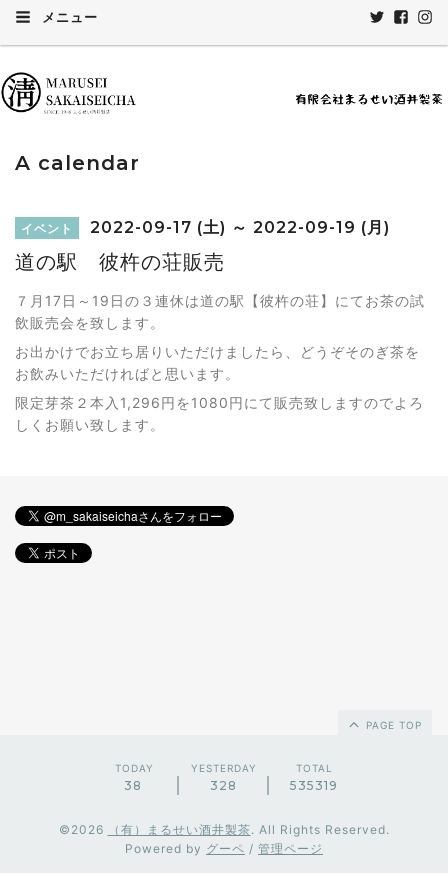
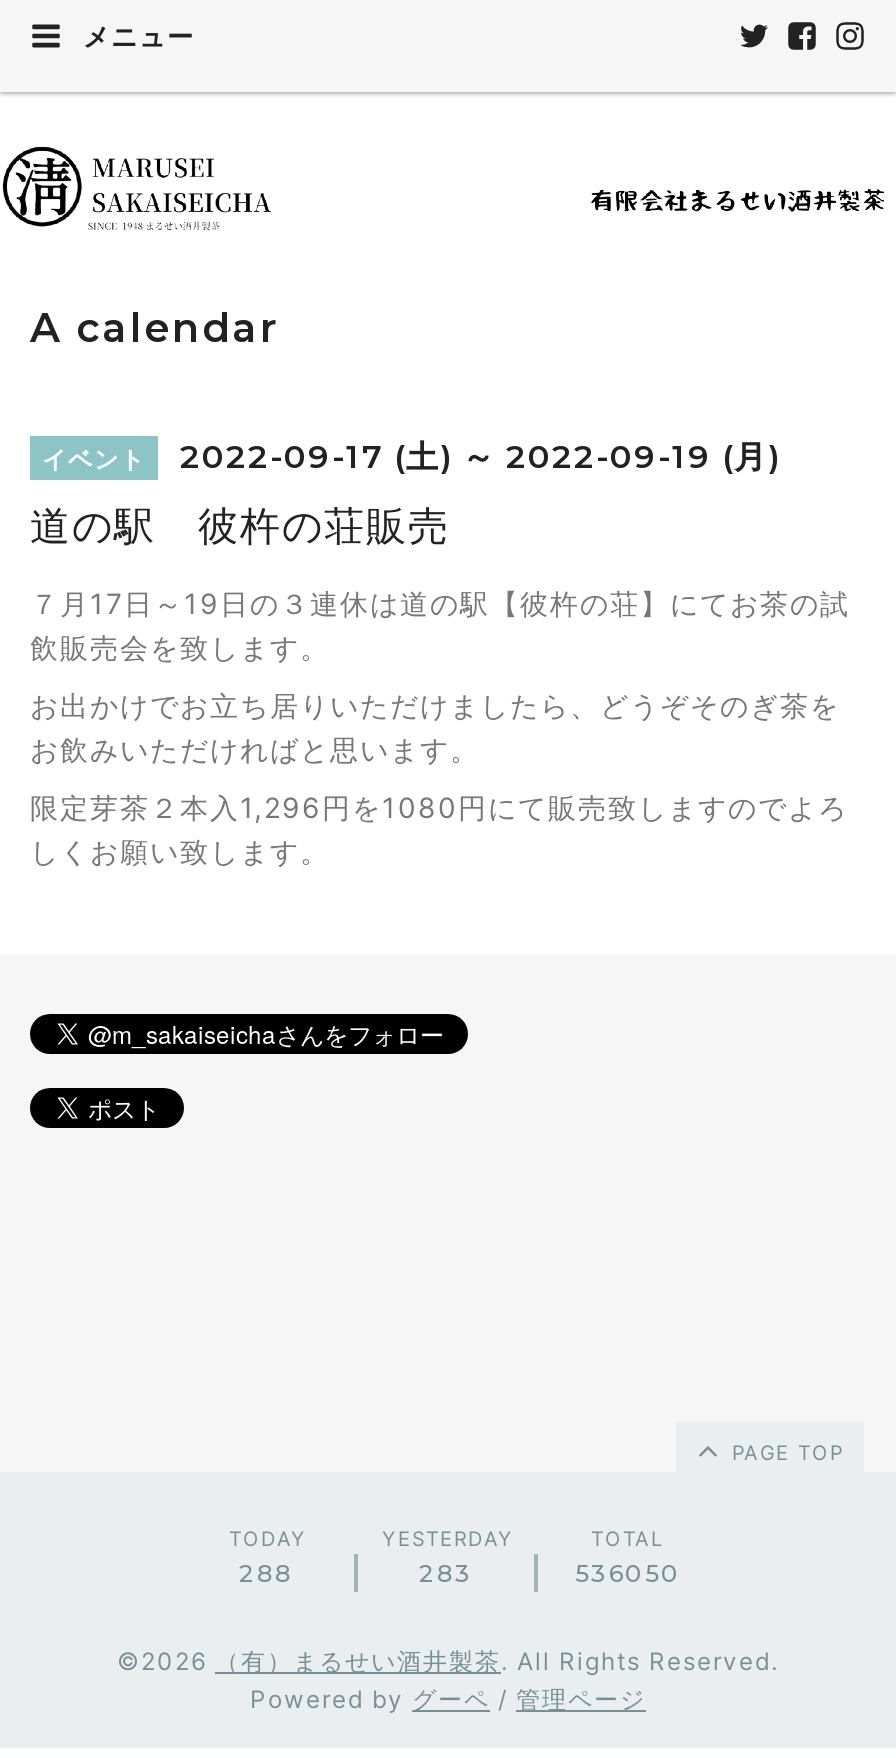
- 38
+ 288

- 328
+ 283

- 535319
+ 536050
